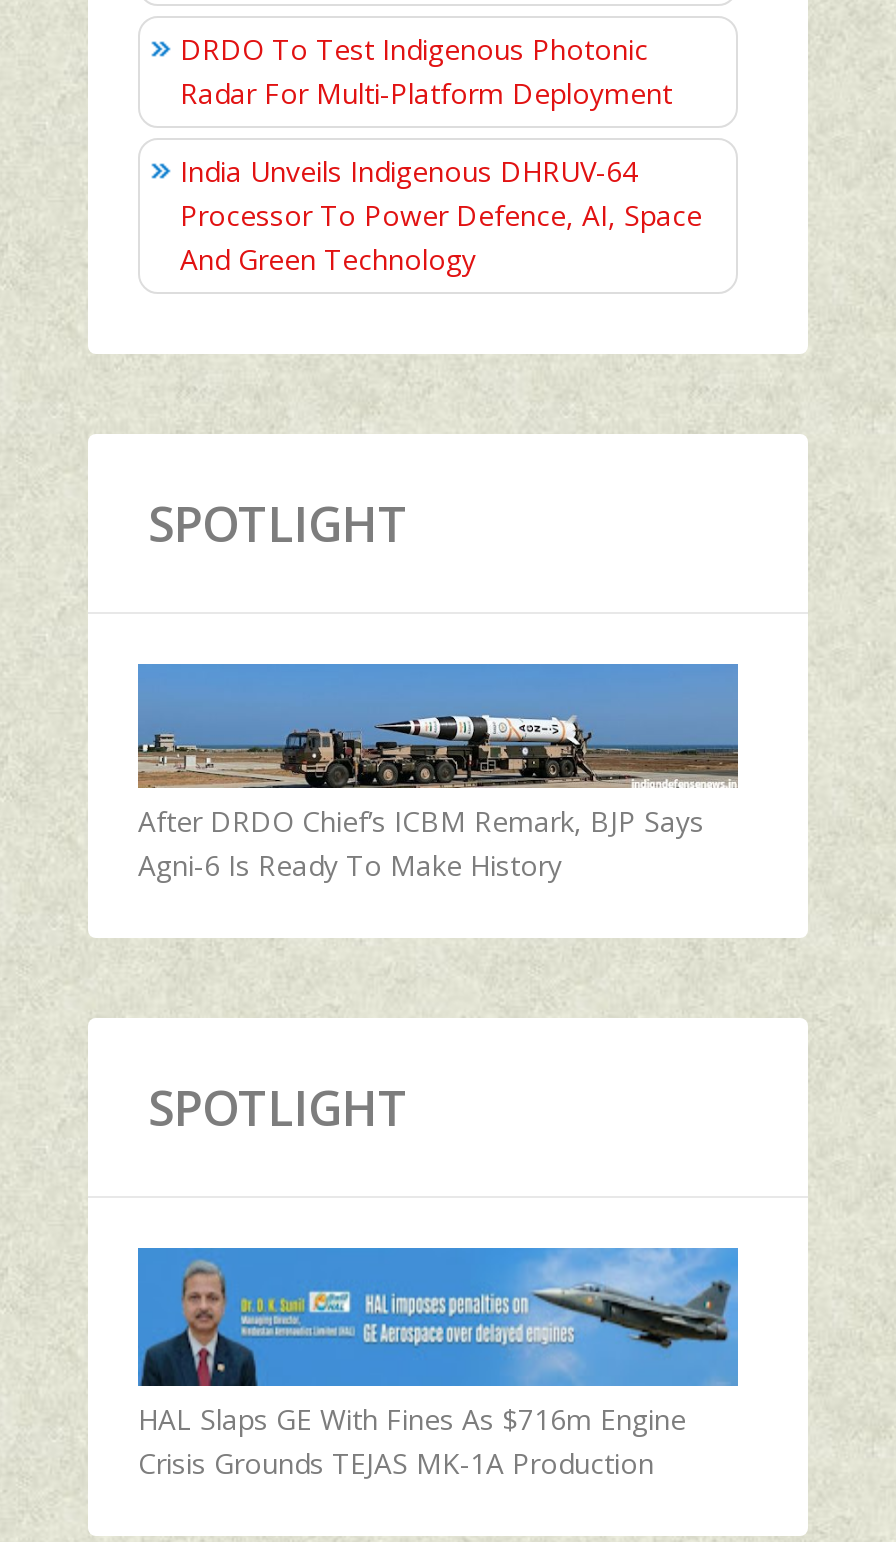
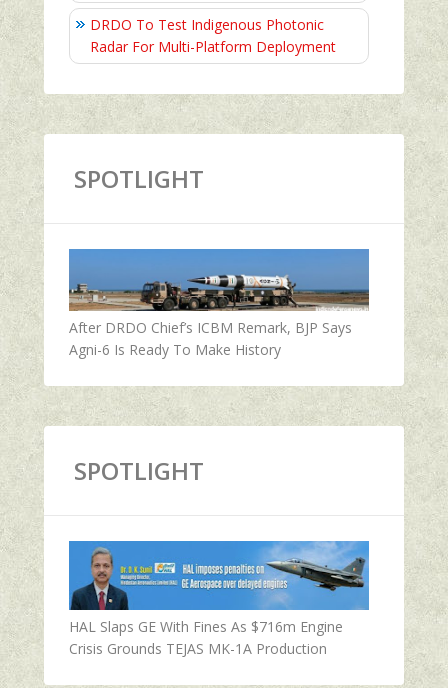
- India Unveils Indigenous DHRUV-64
- Processor To Power Defence, AI, Space
- And Green Technology
